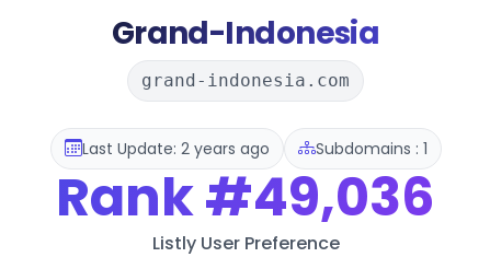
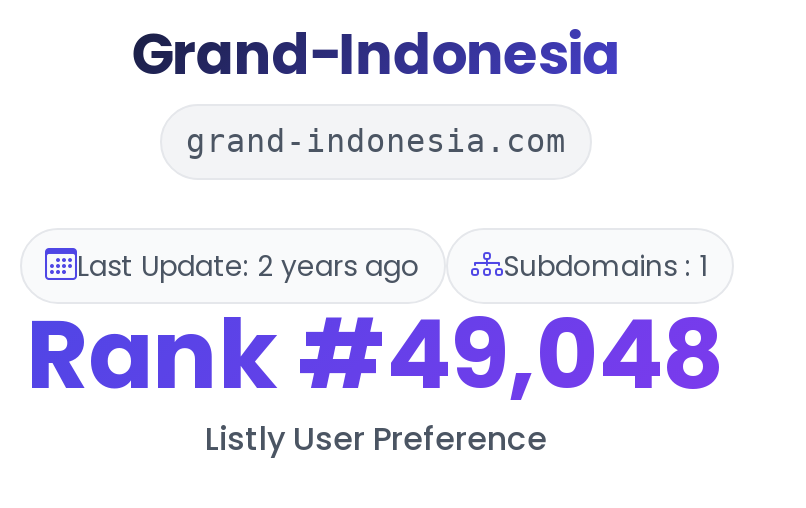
- Rank #49,036
+ Rank #49,048
